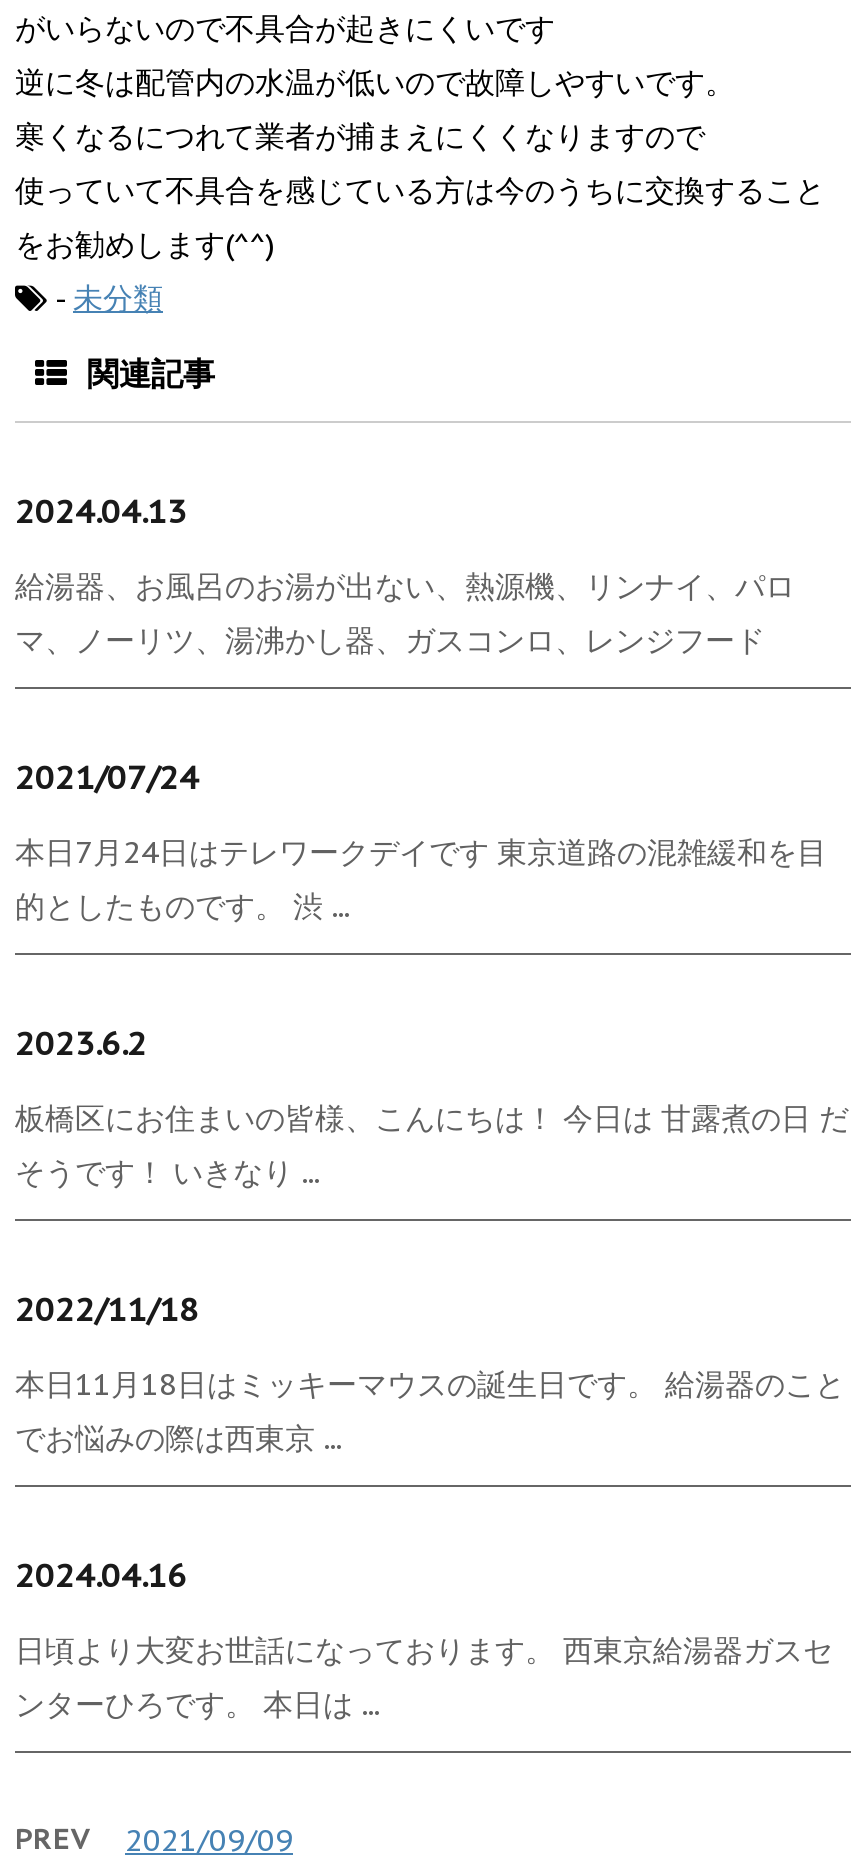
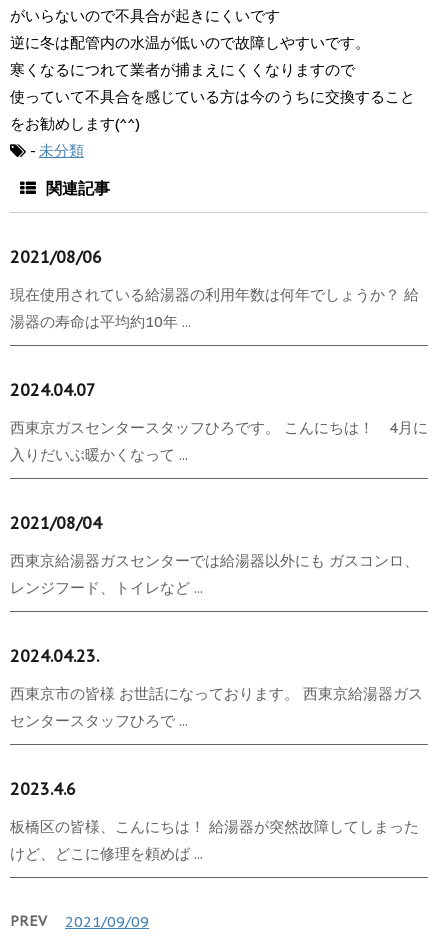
- 2024.04.13
+ 2021/08/06

- 給湯器、お風呂のお湯が出ない、熱源機、リンナイ、パロ
- マ、ノーリツ、湯沸かし器、ガスコンロ、レンジフード
+ 現在使用されている給湯器の利用年数は何年でしょうか？ 給
+ 湯器の寿命は平均約10年 ...

- 2021/07/24
+ 2024.04.07

- 本日7月24日はテレワークデイです 東京道路の混雑緩和を目
- 的としたものです。 渋 ...
+ 西東京ガスセンタースタッフひろです。 こんにちは！ 4月に
+ 入りだいぶ暖かくなって ...

- 2023.6.2
+ 2021/08/04

- 板橋区にお住まいの皆様、こんにちは！ 今日は 甘露煮の日 だ
- そうです！ いきなり ...
+ 西東京給湯器ガスセンターでは給湯器以外にも ガスコンロ、
+ レンジフード、トイレなど ...

- 2022/11/18
+ 2024.04.23.

- 本日11月18日はミッキーマウスの誕生日です。 給湯器のこと
- でお悩みの際は西東京 ...
+ 西東京市の皆様 お世話になっております。 西東京給湯器ガス
+ センタースタッフひろで ...

- 2024.04.16
+ 2023.4.6

- 日頃より大変お世話になっております。 西東京給湯器ガスセ
- ンターひろです。 本日は ...
+ 板橋区の皆様、こんにちは！ 給湯器が突然故障してしまった
+ けど、どこに修理を頼めば ...
